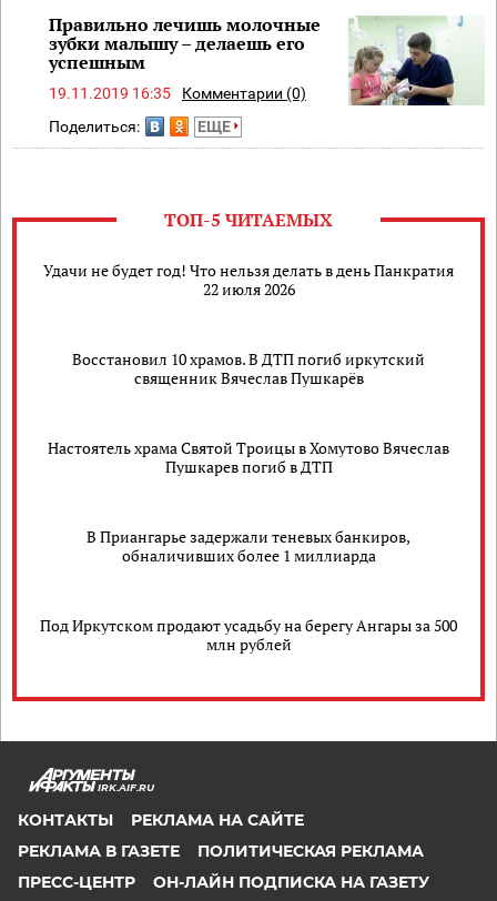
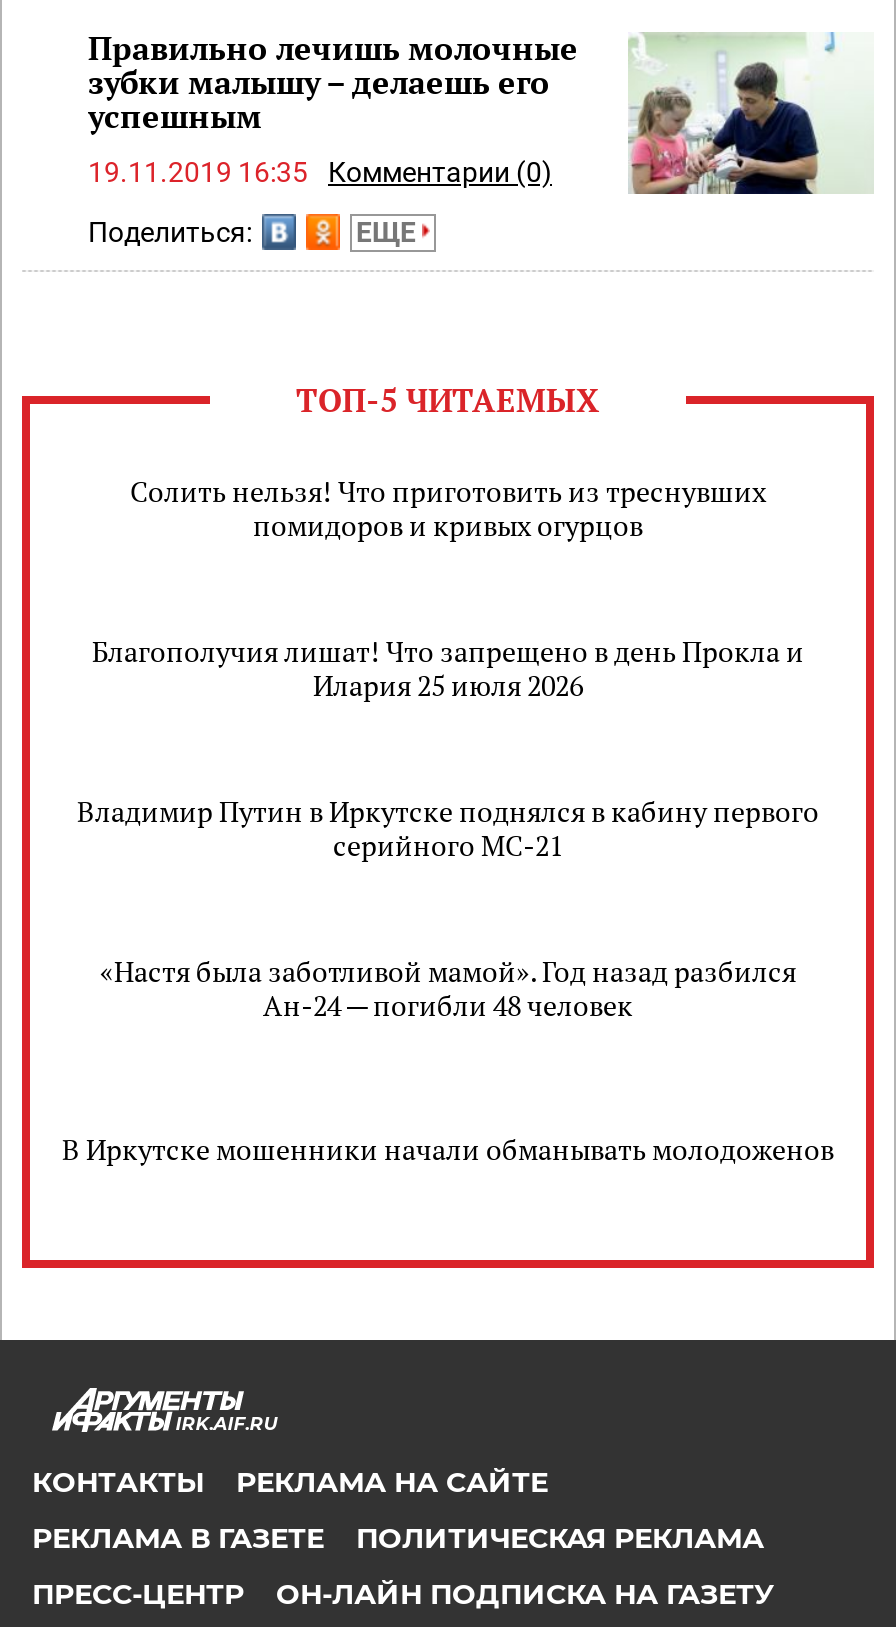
- Удачи не будет год! Что нельзя делать в день Панкратия
- 22 июля 2026
+ Солить нельзя! Что приготовить из треснувших
+ помидоров и кривых огурцов

- Восстановил 10 храмов. В ДТП погиб иркутский
- священник Вячеслав Пушкарёв
+ Благополучия лишат! Что запрещено в день Прокла и
+ Илария 25 июля 2026

- Настоятель храма Святой Троицы в Хомутово Вячеслав
- Пушкарев погиб в ДТП
+ Владимир Путин в Иркутске поднялся в кабину первого
+ серийного МС-21

- В Приангарье задержали теневых банкиров,
- обналичивших более 1 миллиарда
+ «Настя была заботливой мамой». Год назад разбился
+ Ан-24 — погибли 48 человек

- Под Иркутском продают усадьбу на берегу Ангары за 500
- млн рублей
+ В Иркутске мошенники начали обманывать молодоженов
